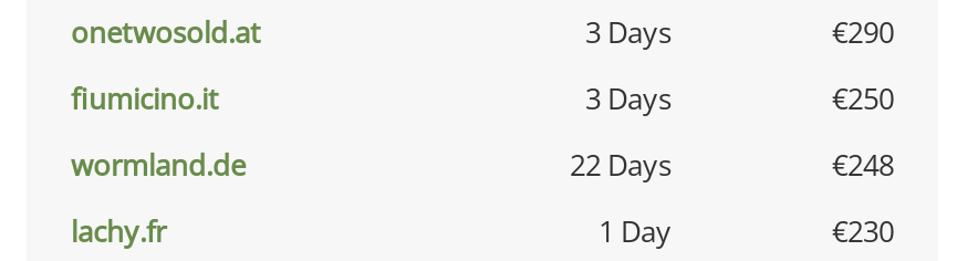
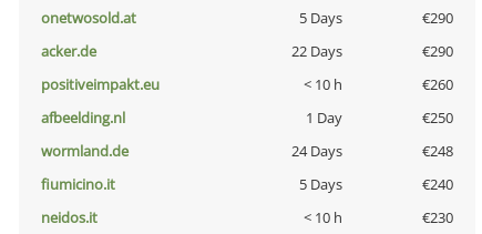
- 3 Days
+ 5 Days

- fiumicino.it
- 3 Days
+ acker.de
+ 22 Days
+ €290
+ positiveimpakt.eu
+ < 10 h
+ €260
+ afbeelding.nl
+ 1 Day

- 22 Days
+ 24 Days

- lachy.fr
- 1 Day
+ fiumicino.it
+ 5 Days
+ €240
+ neidos.it
+ < 10 h
